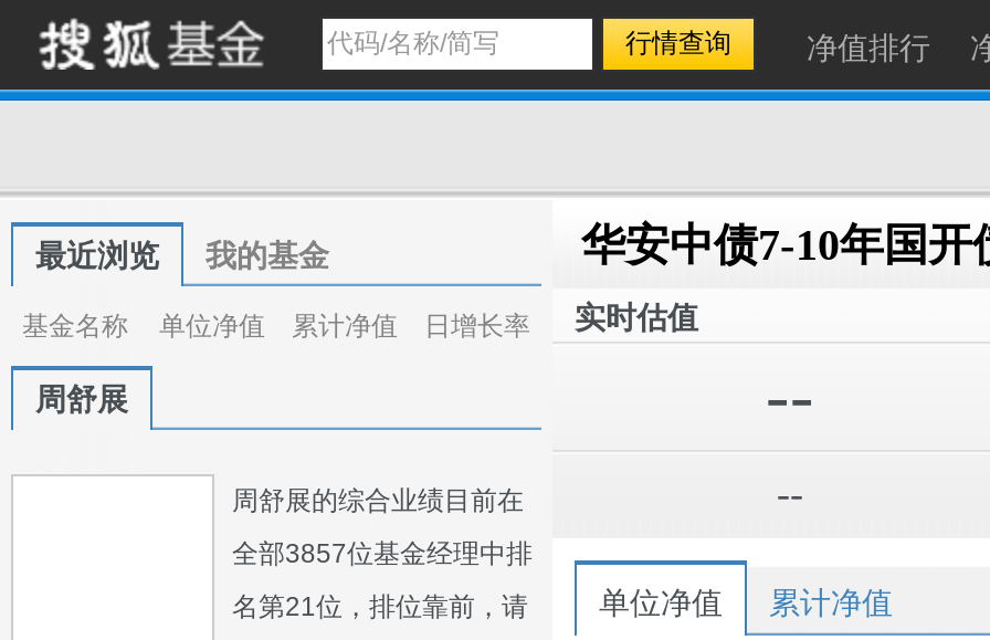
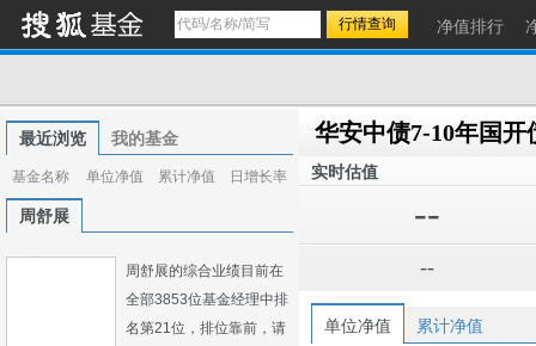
- 全部3857位基金经理中排
+ 全部3853位基金经理中排
